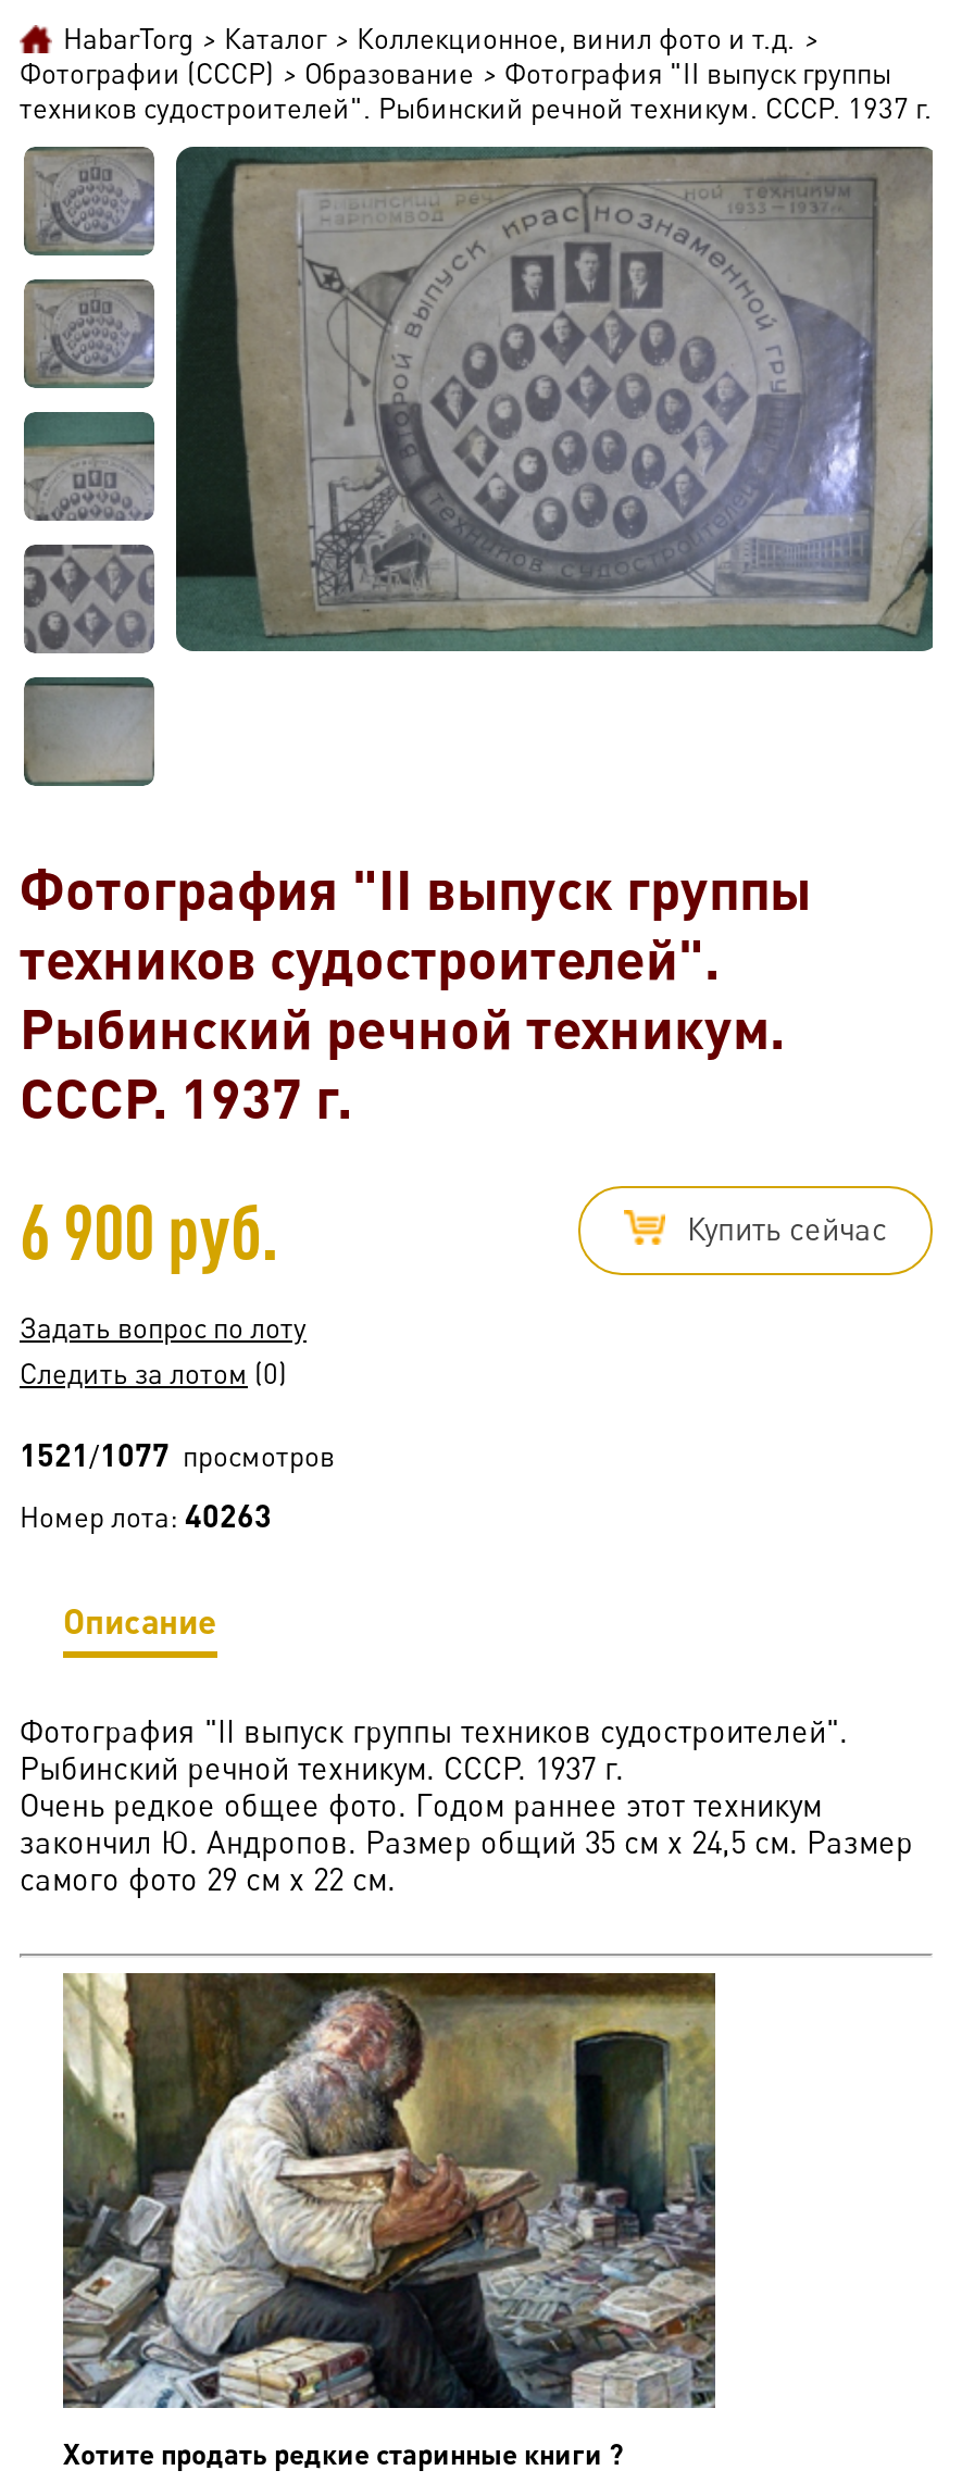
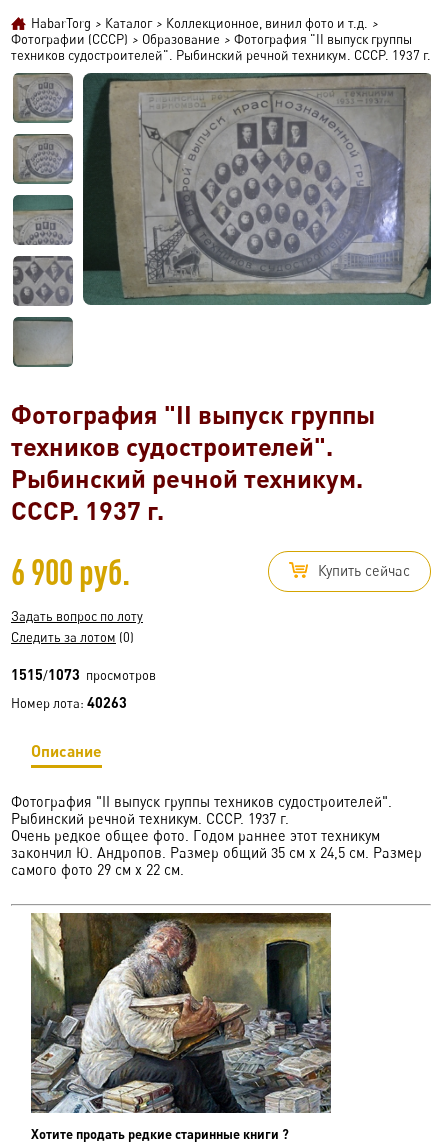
- 1521 /1077 просмотров
+ 1515 /1073 просмотров
